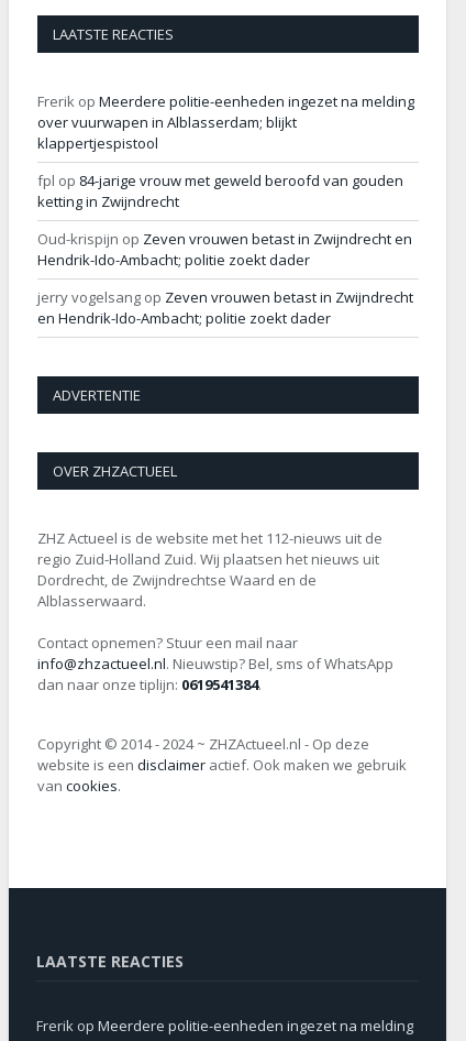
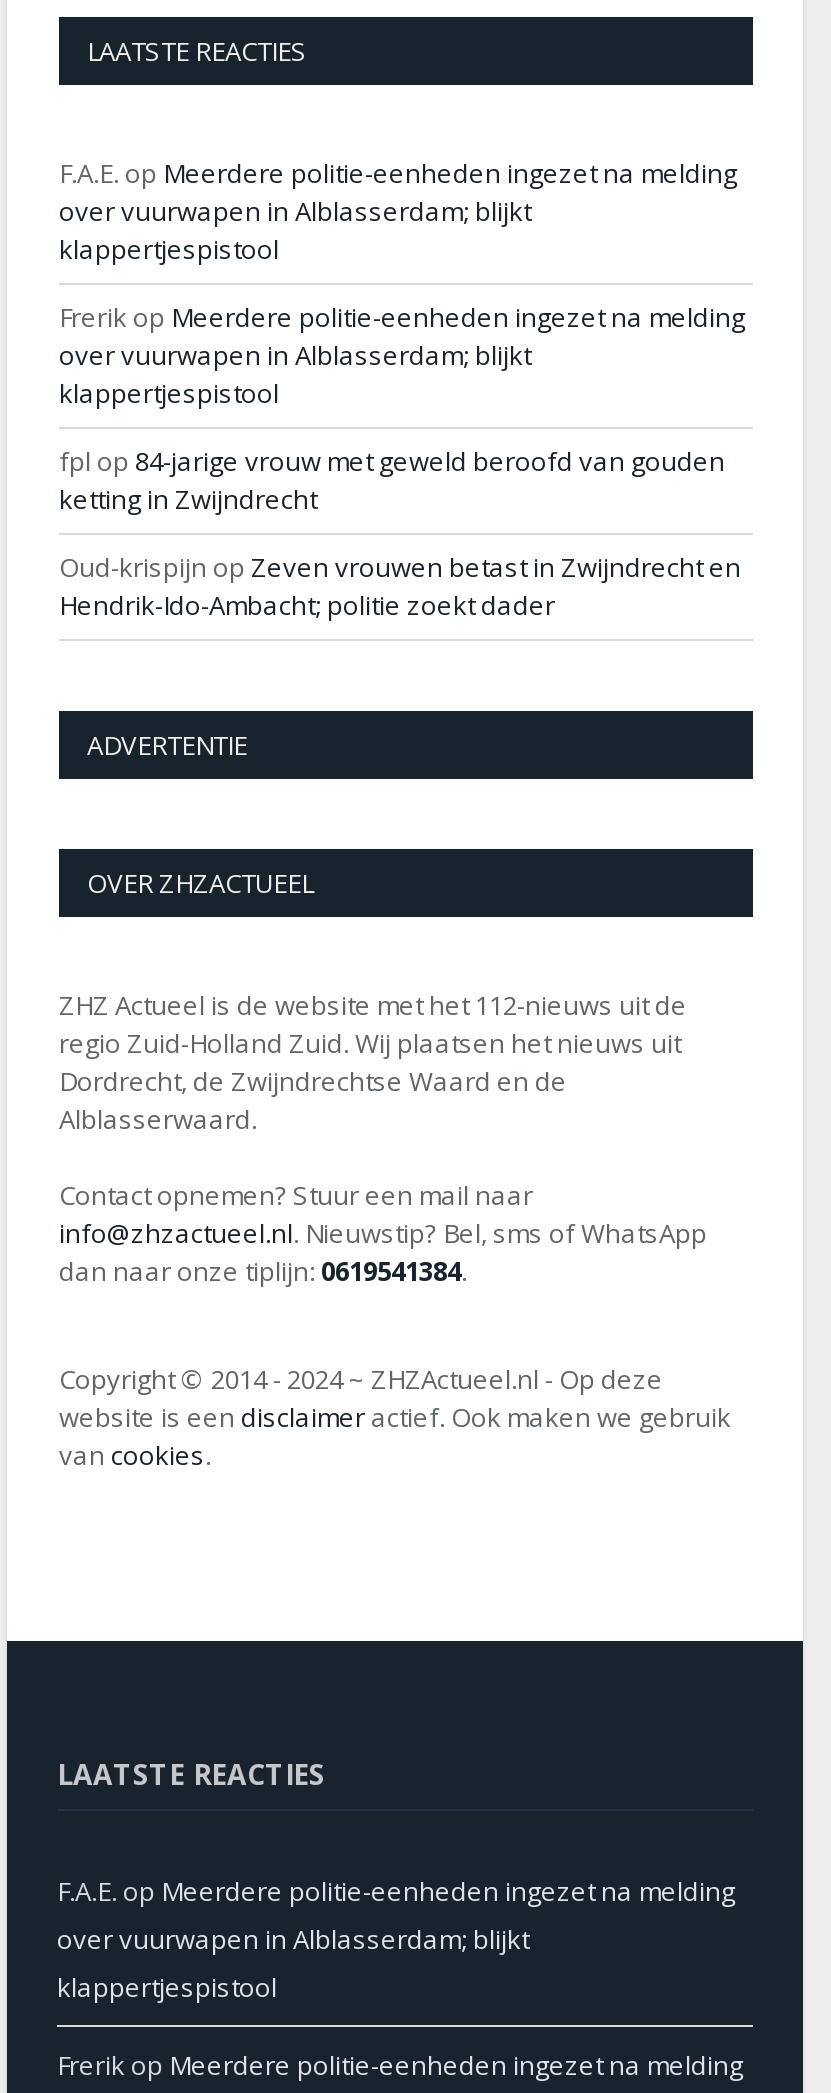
+ F.A.E. op Meerdere politie-eenheden ingezet na melding
+ over vuurwapen in Alblasserdam; blijkt
+ klappertjespistool

- jerry vogelsang op Zeven vrouwen betast in Zwijndrecht
- en Hendrik-Ido-Ambacht; politie zoekt dader

+ F.A.E. op Meerdere politie-eenheden ingezet na melding
+ over vuurwapen in Alblasserdam; blijkt
+ klappertjespistool
